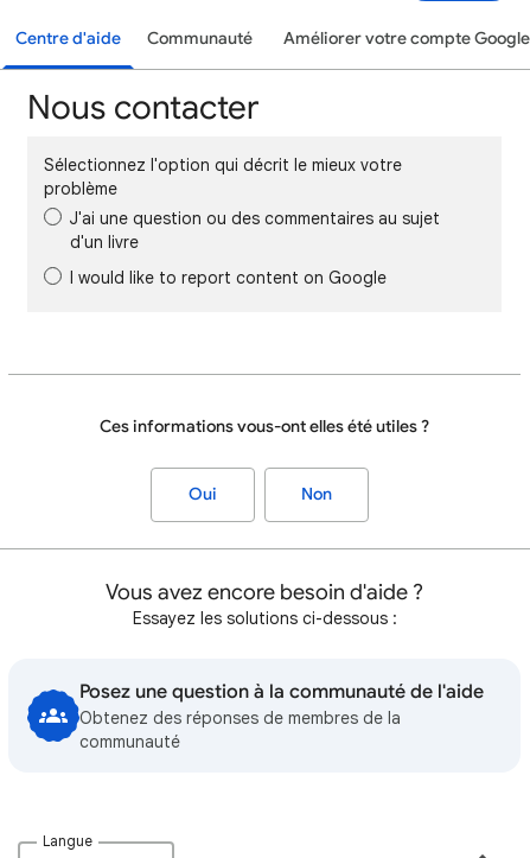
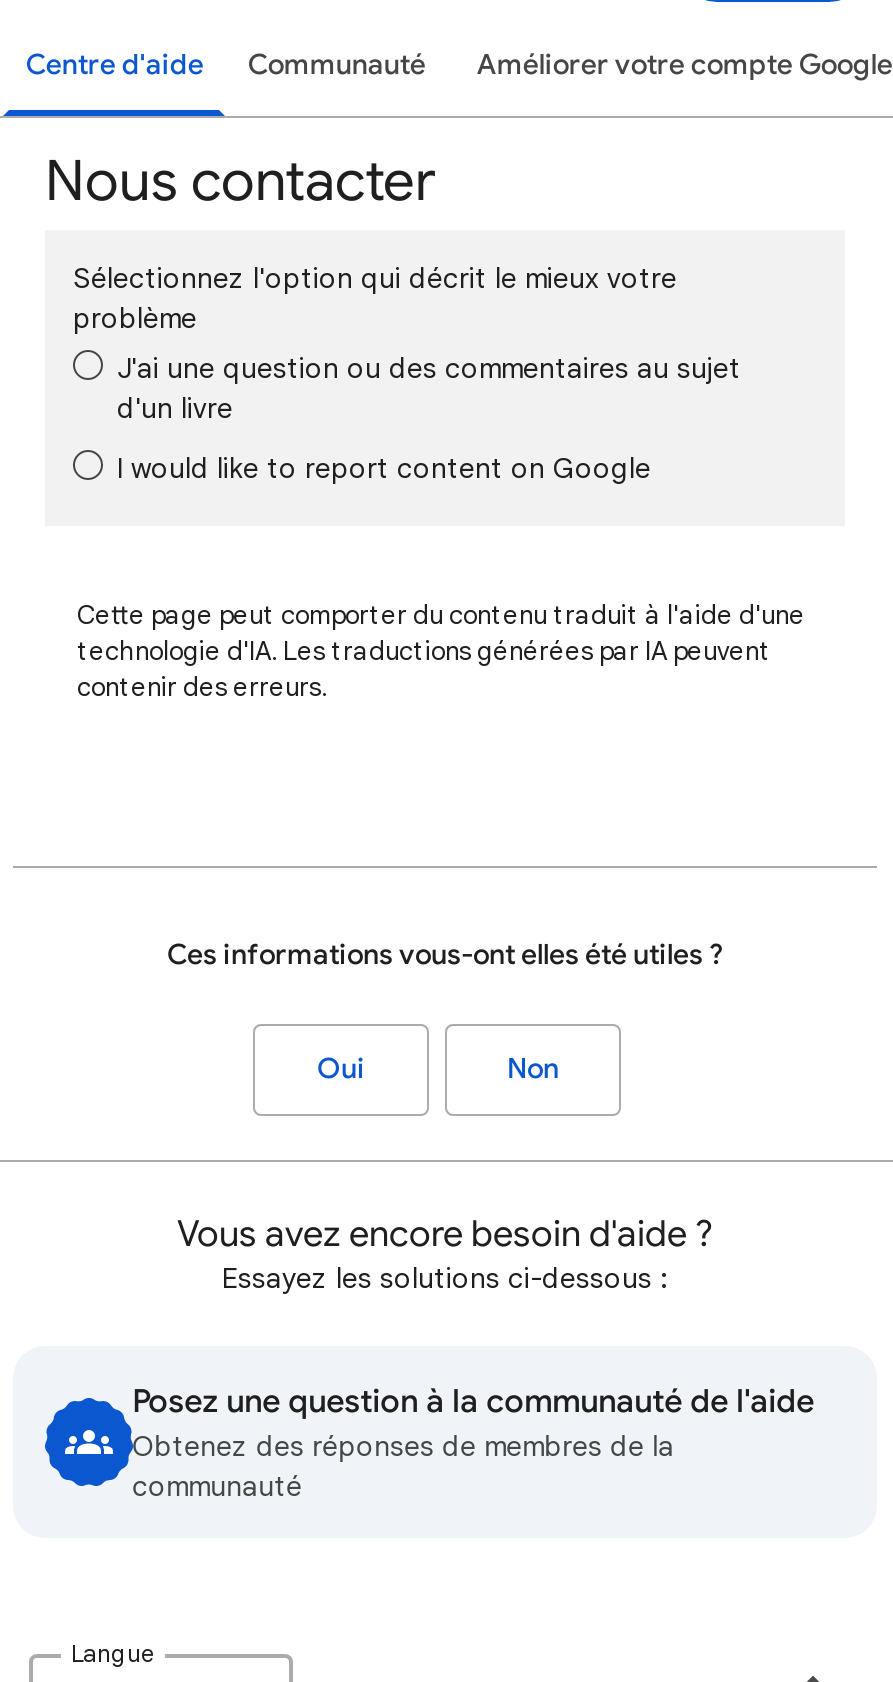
+ Cette page peut comporter du contenu traduit à l'aide d'une
+ technologie d'IA. Les traductions générées par IA peuvent
+ contenir des erreurs.
